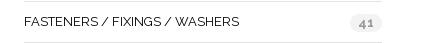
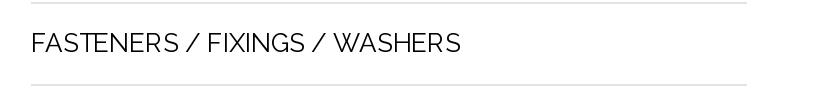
- 41
